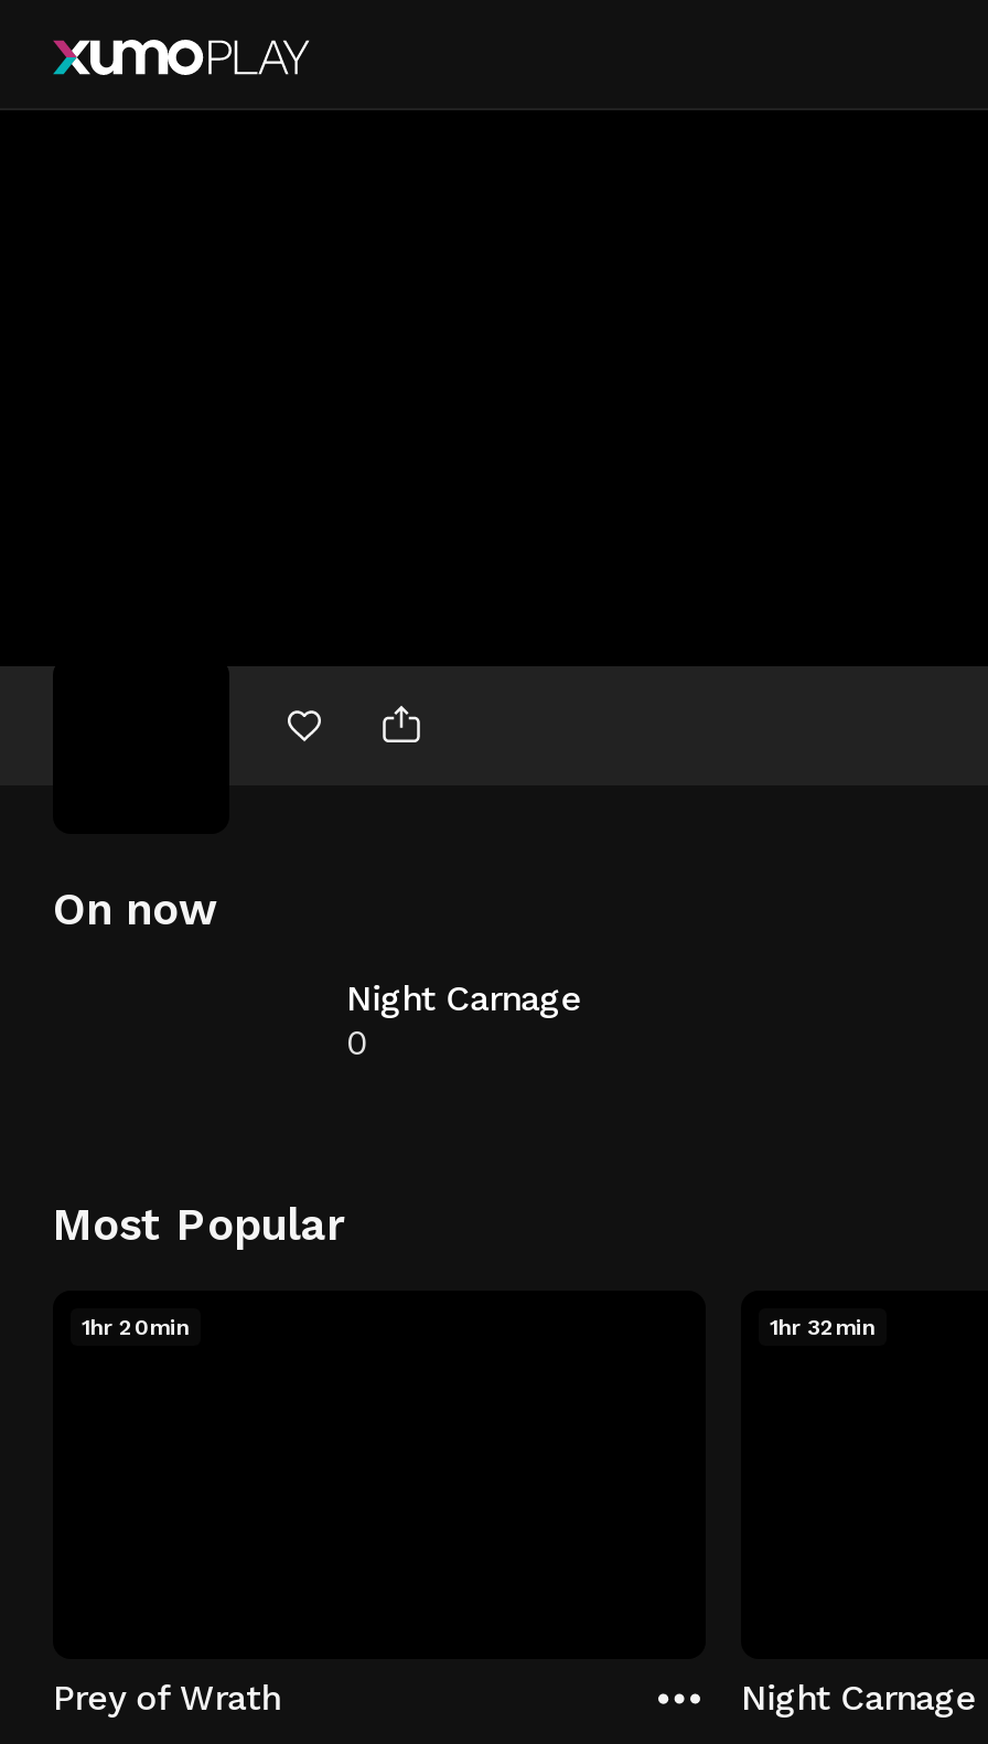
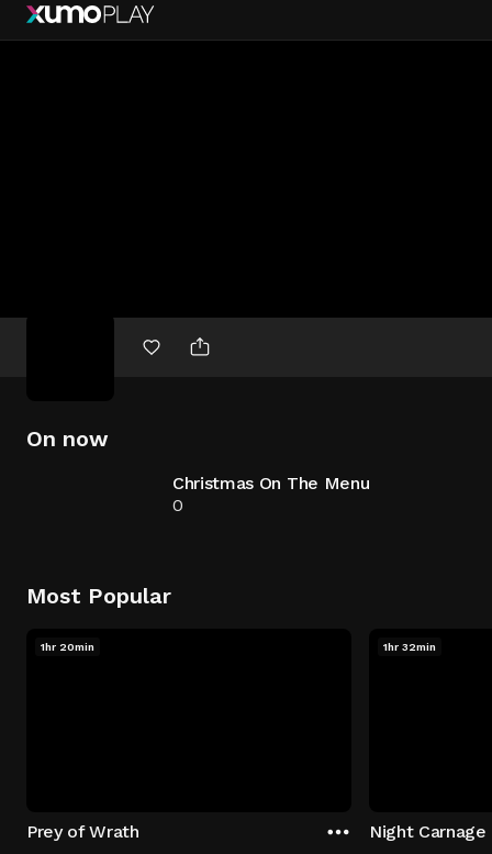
- Night Carnage
+ Christmas On The Menu
